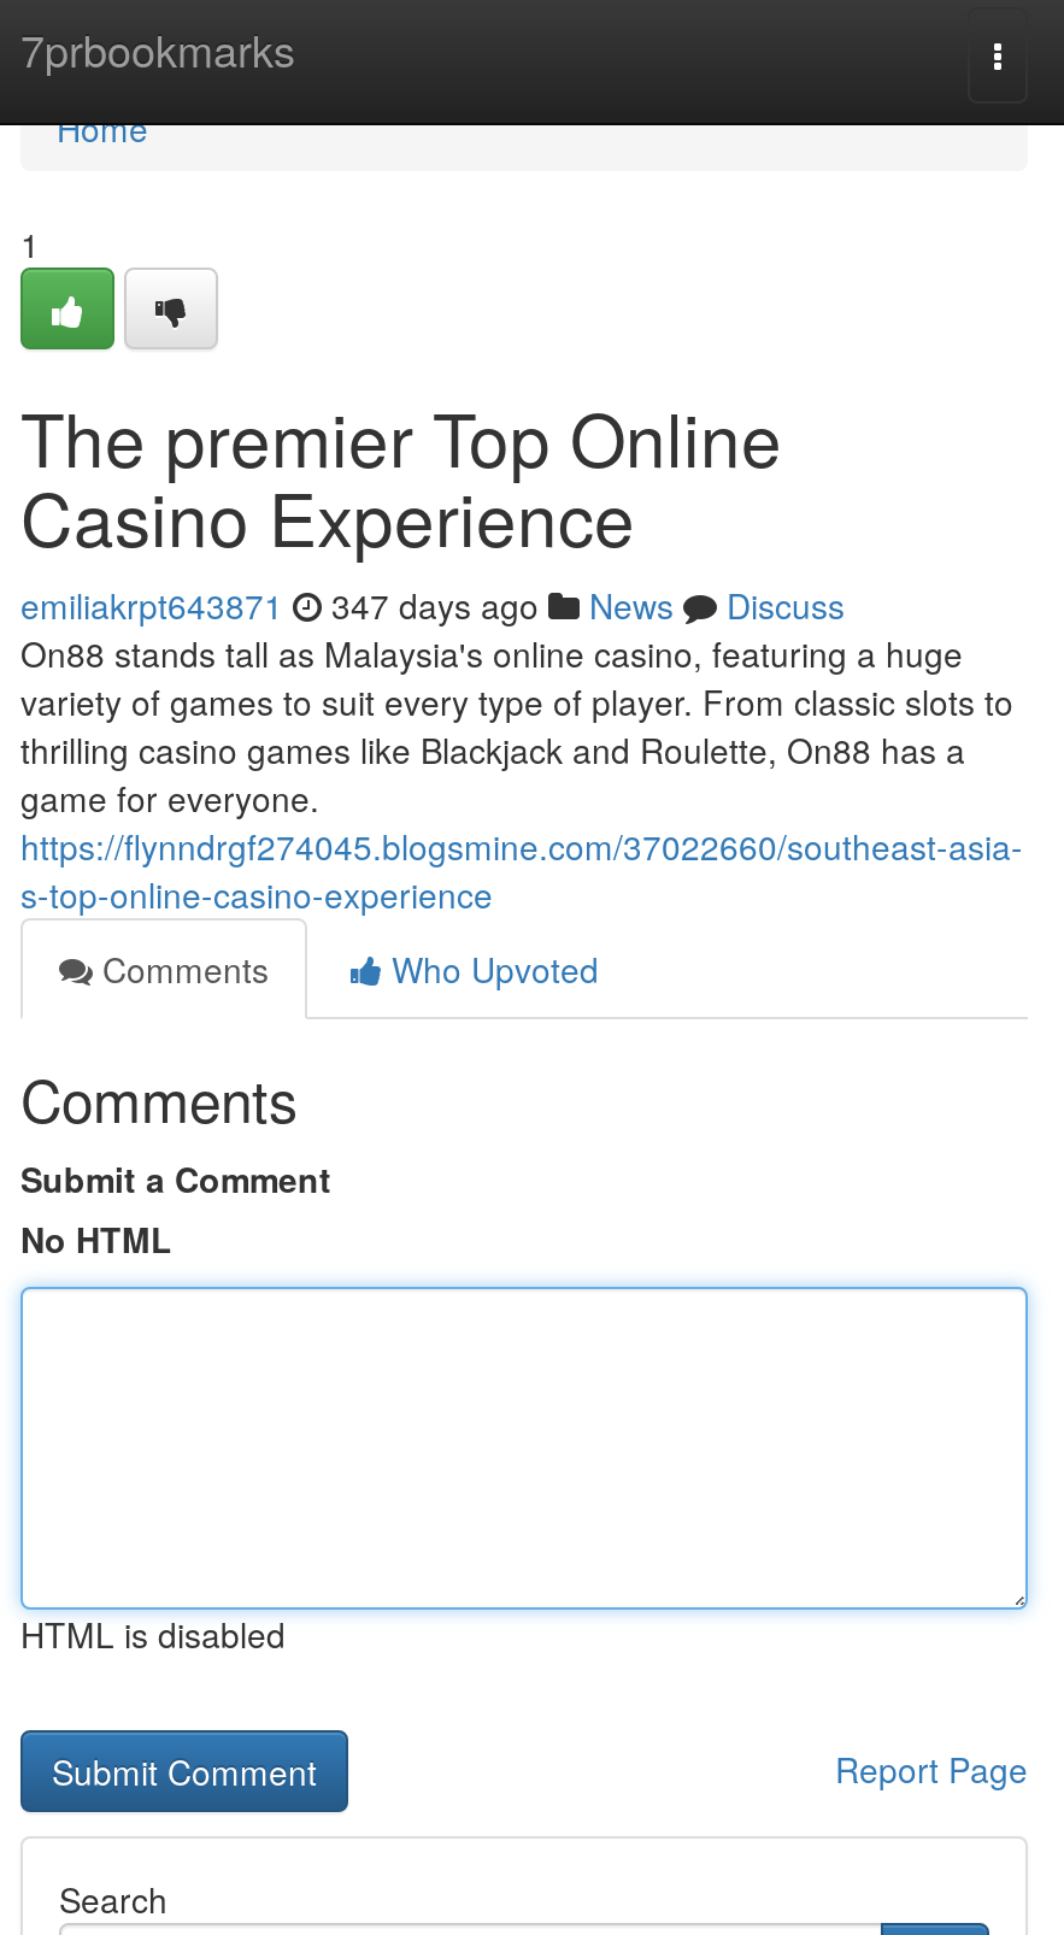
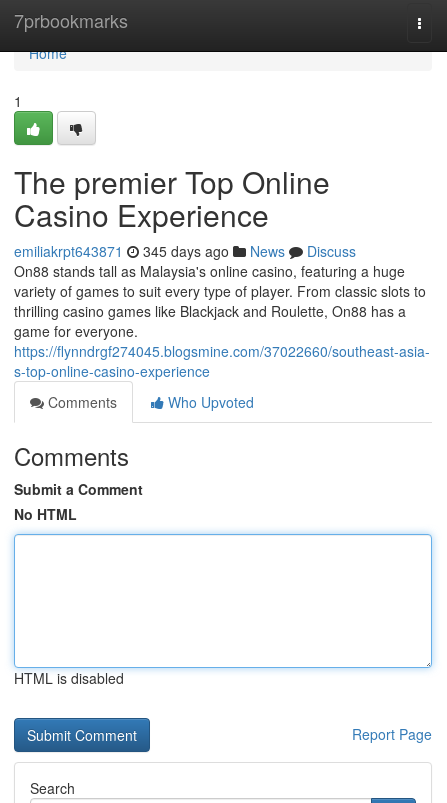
- emiliakrpt643871 347 days ago News Discuss
+ emiliakrpt643871 345 days ago News Discuss
